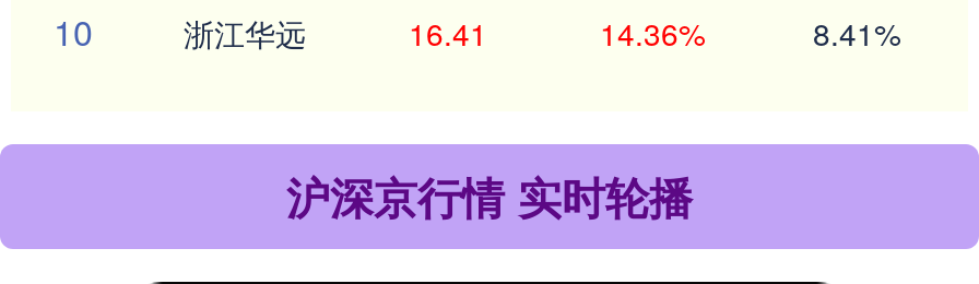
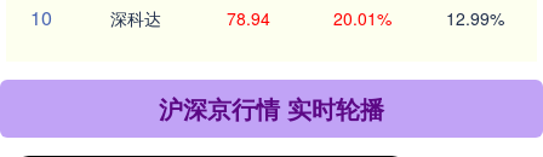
- 浙江华远
- 16.41
- 14.36%
- 8.41%
+ 深科达
+ 78.94
+ 20.01%
+ 12.99%
